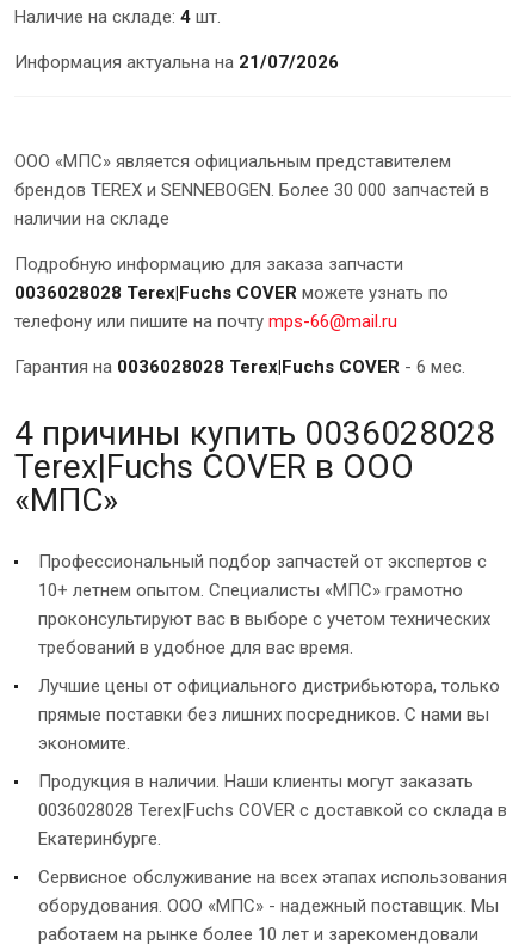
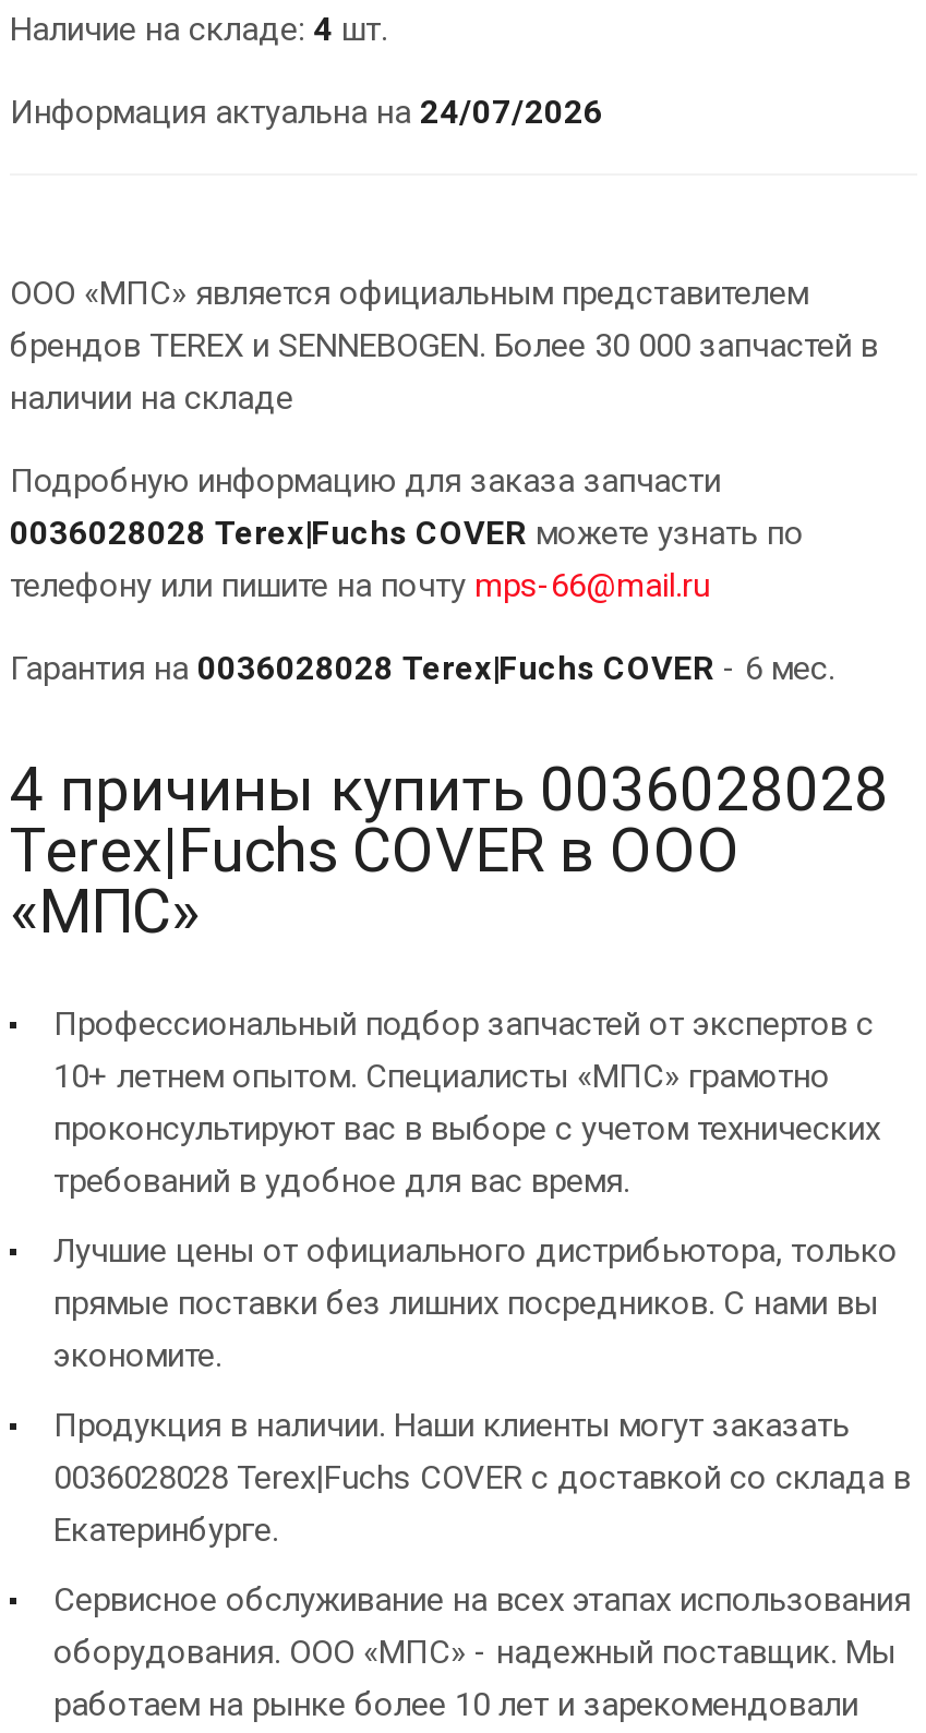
- Информация актуальна на 21/07/2026
+ Информация актуальна на 24/07/2026
